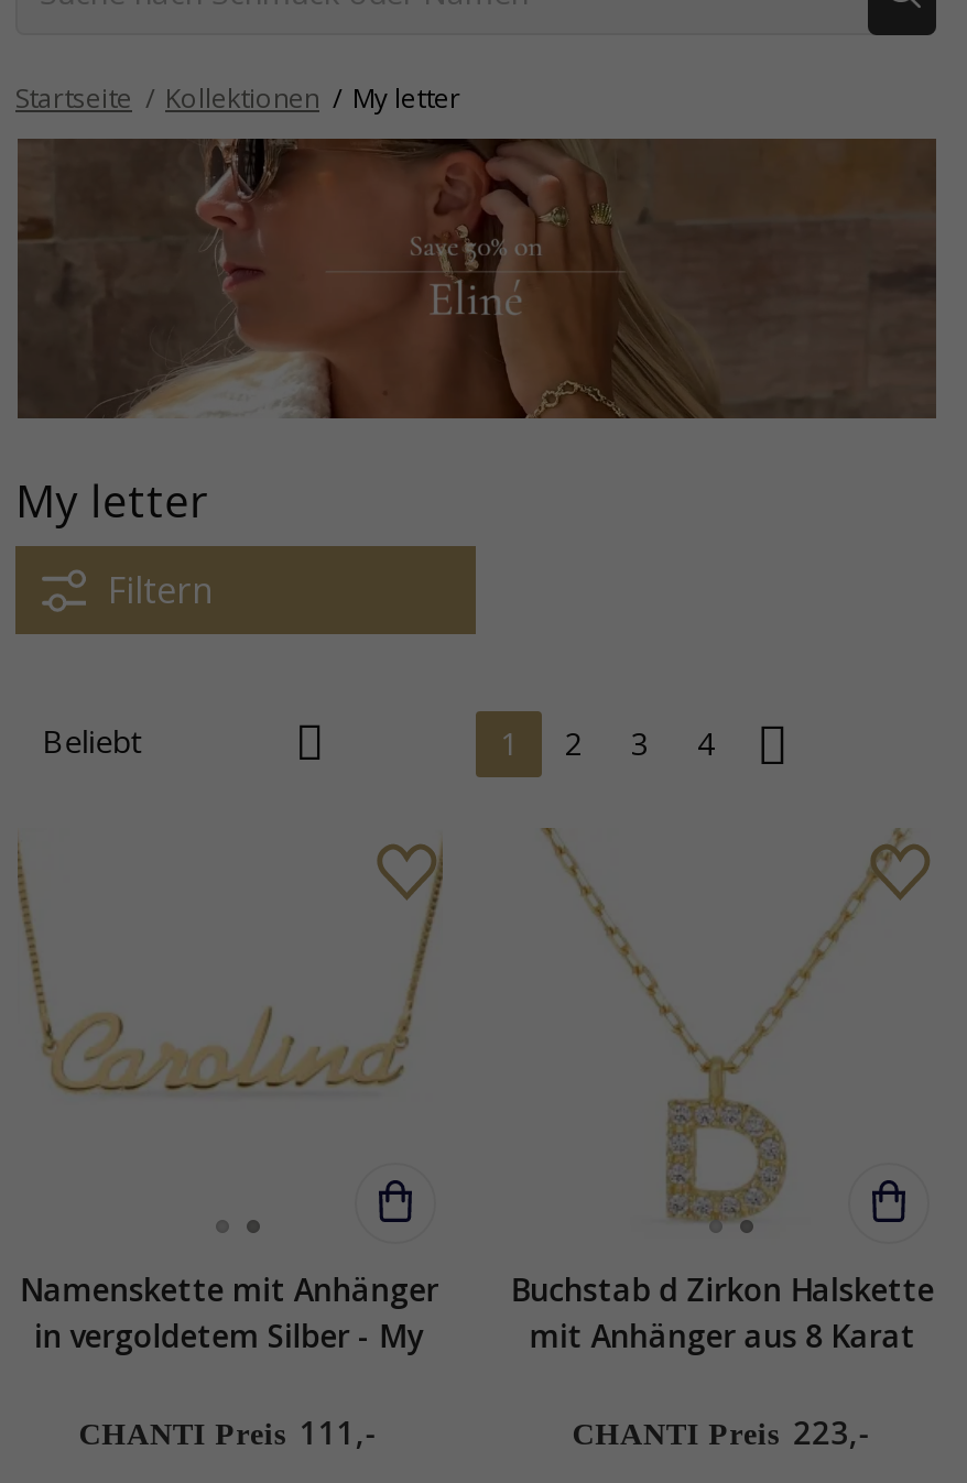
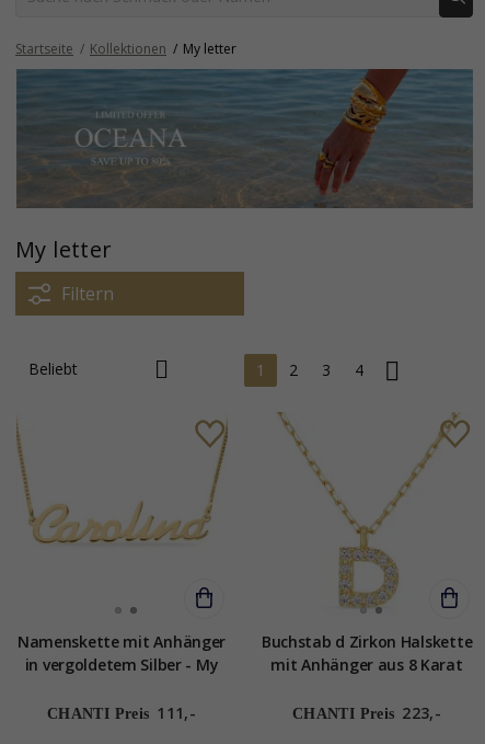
- [image]
+ [image]
